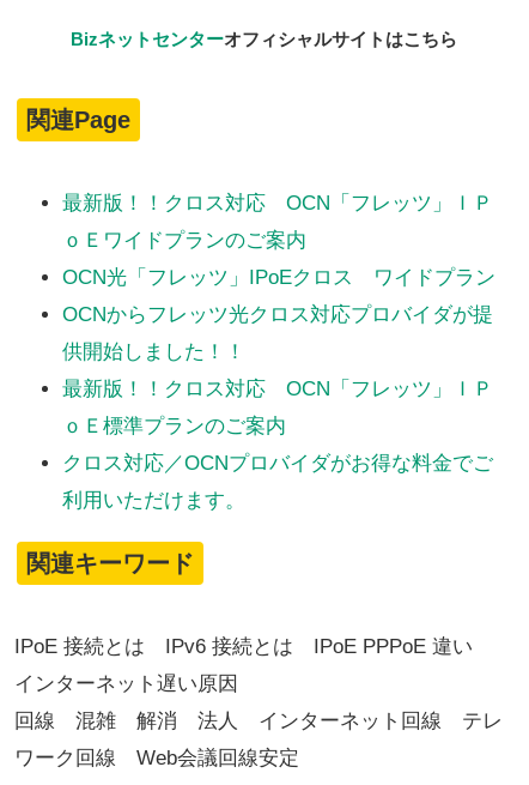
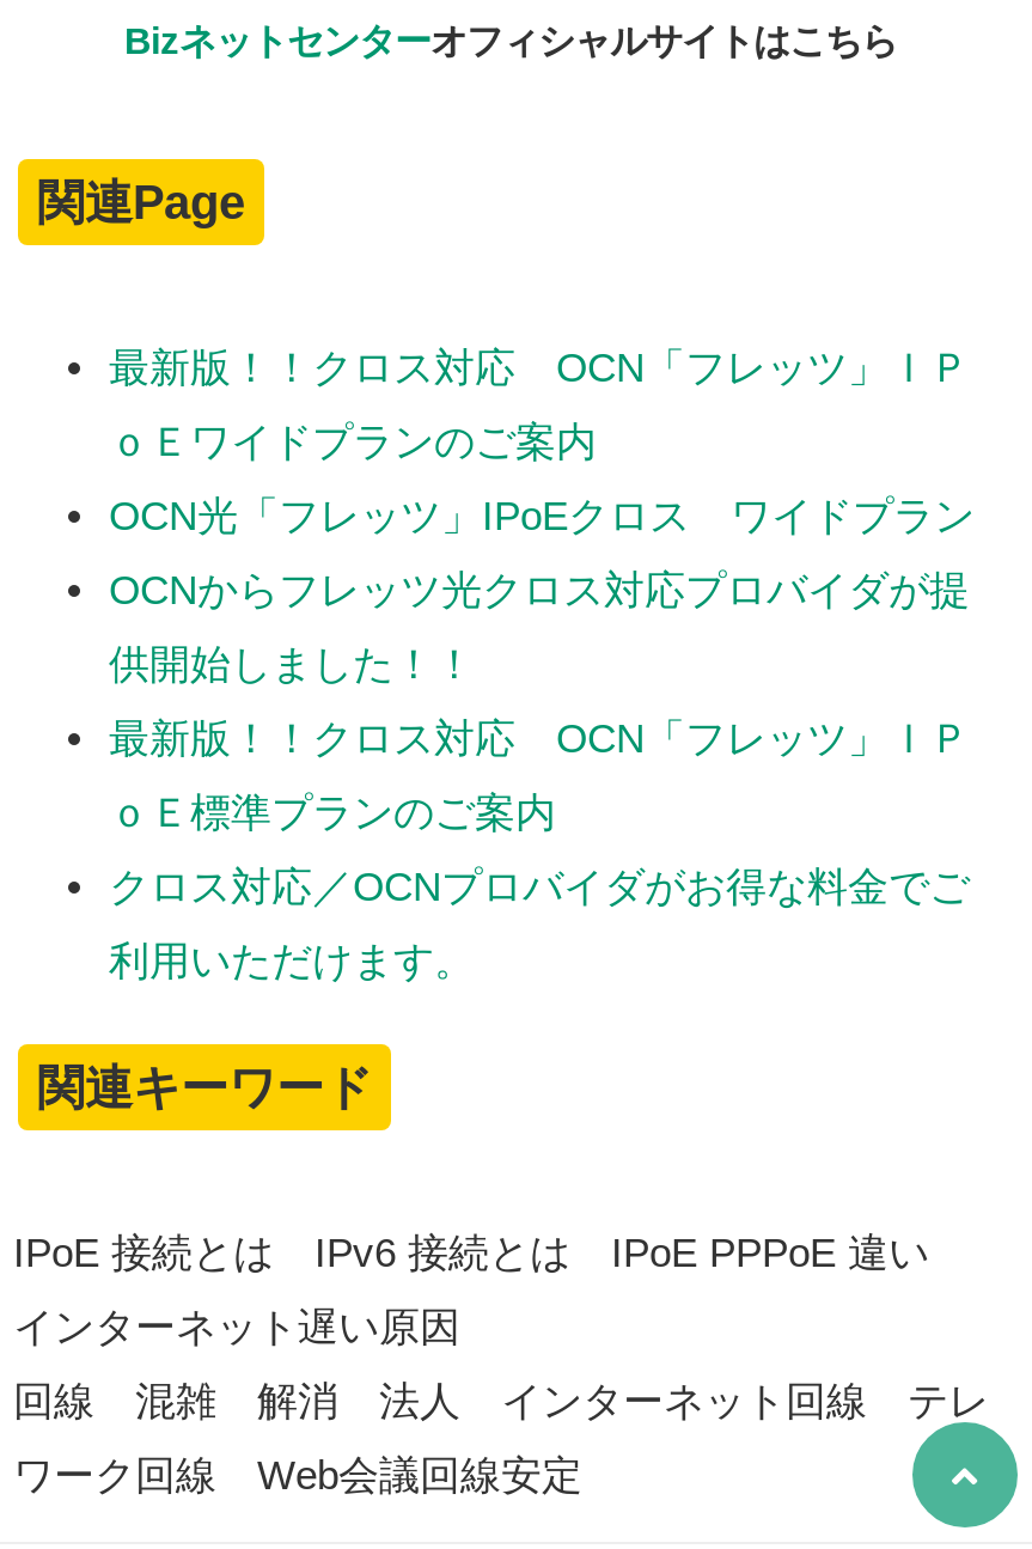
+ [image]
